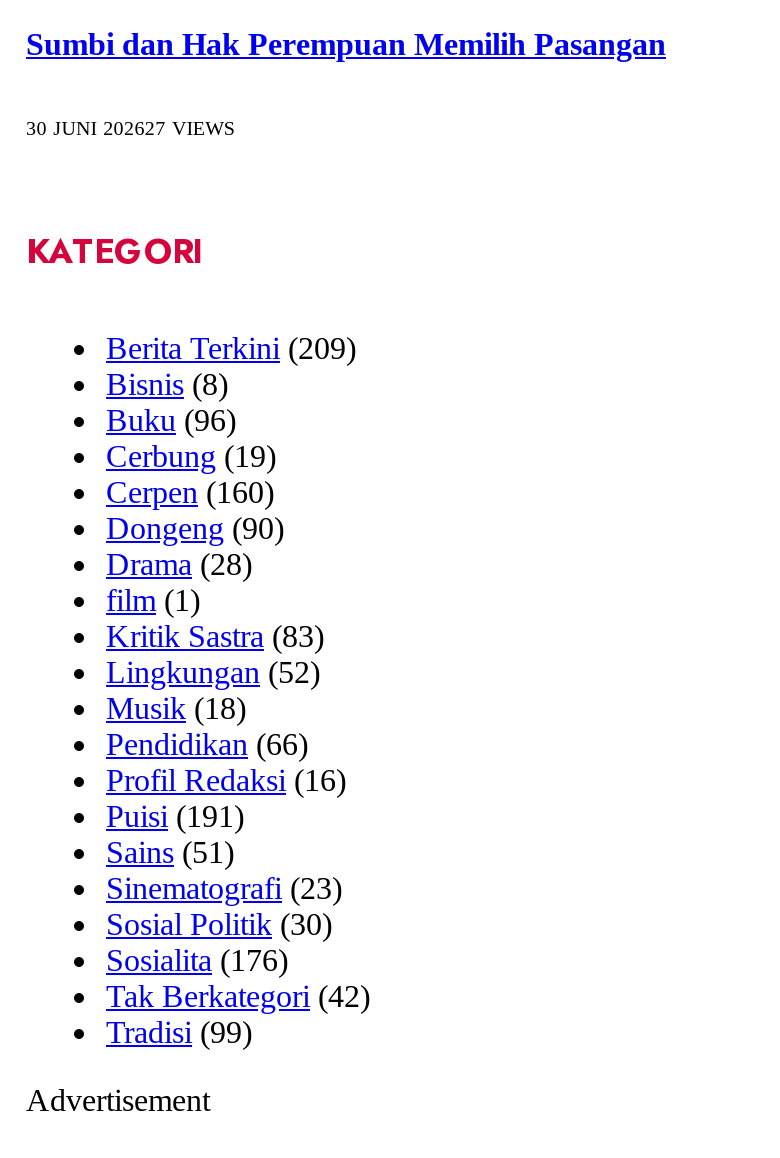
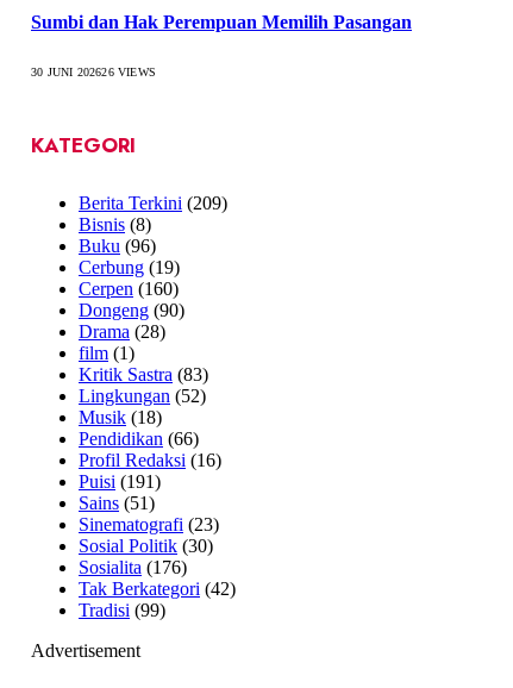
- 30 JUNI 202627 VIEWS
+ 30 JUNI 202626 VIEWS
